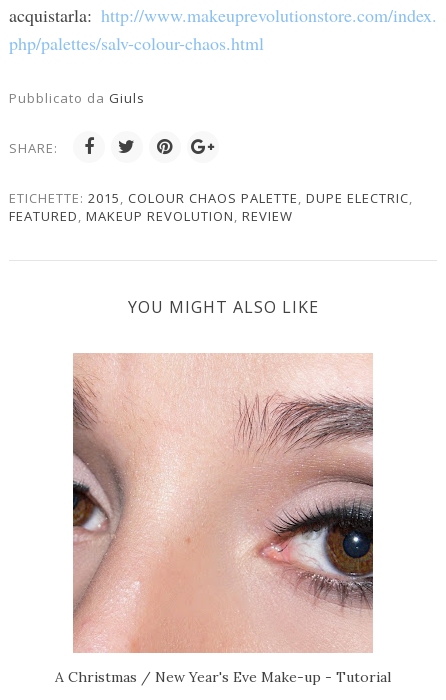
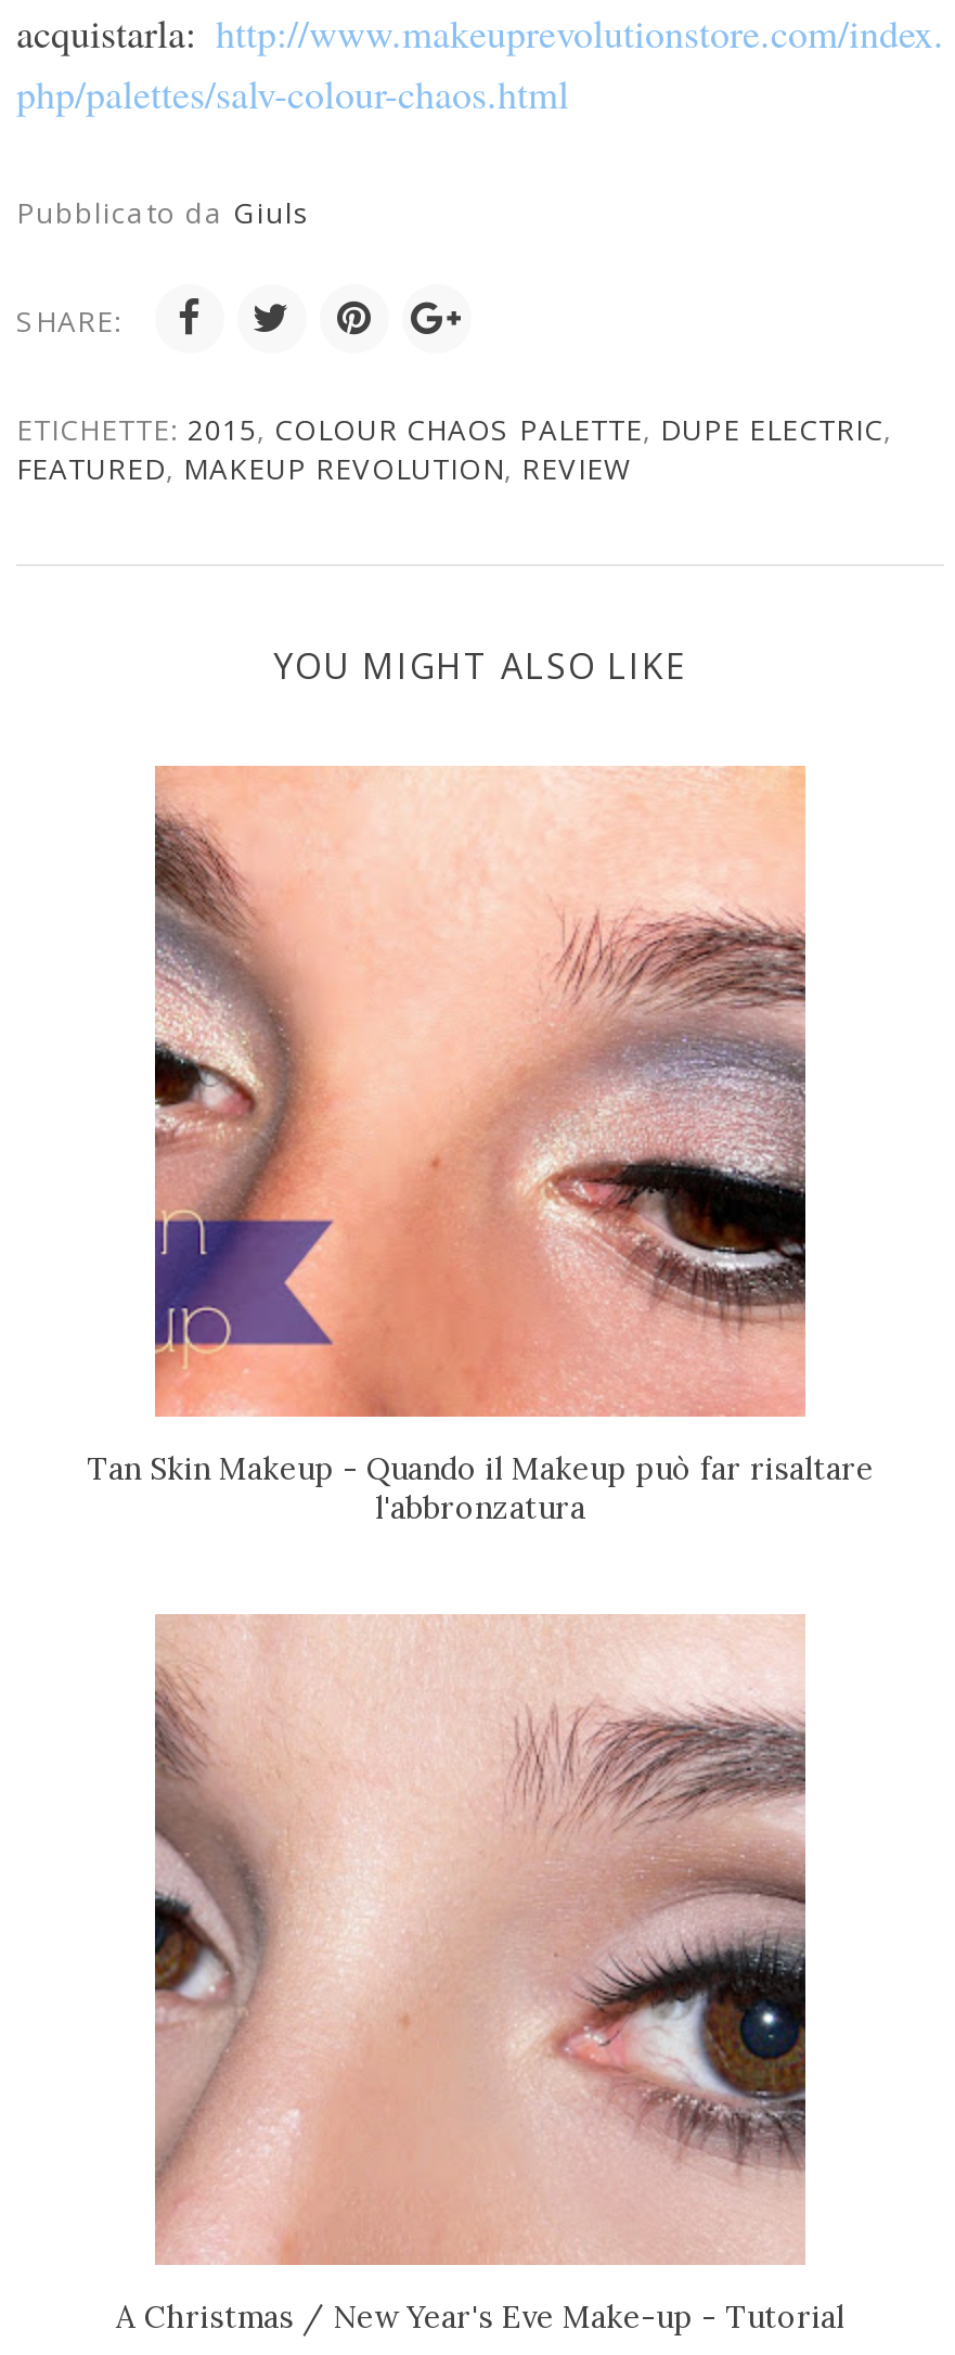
+ [image]
+ Tan Skin Makeup - Quando il Makeup può far risaltare
+ l'abbronzatura
